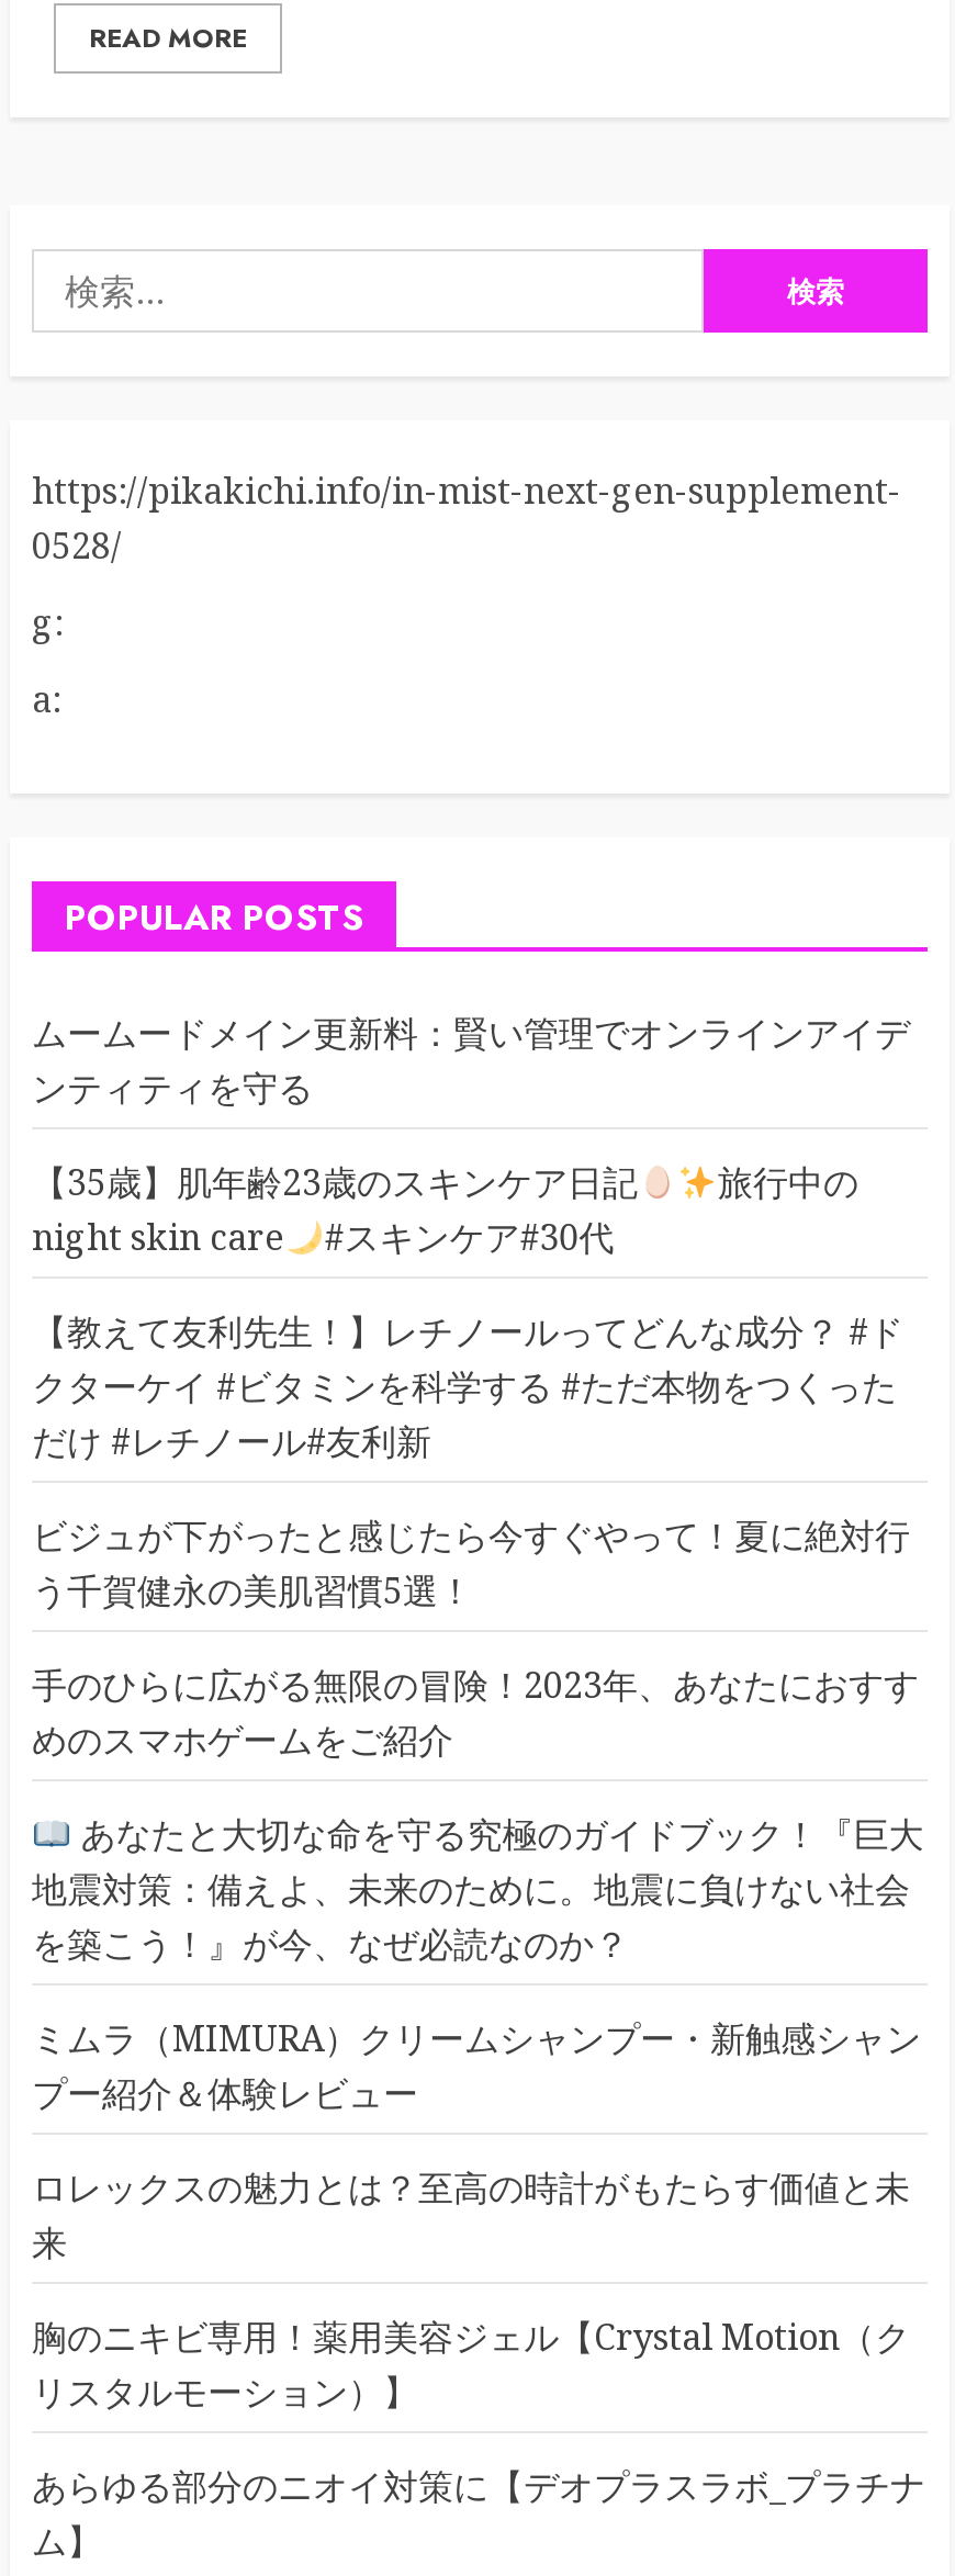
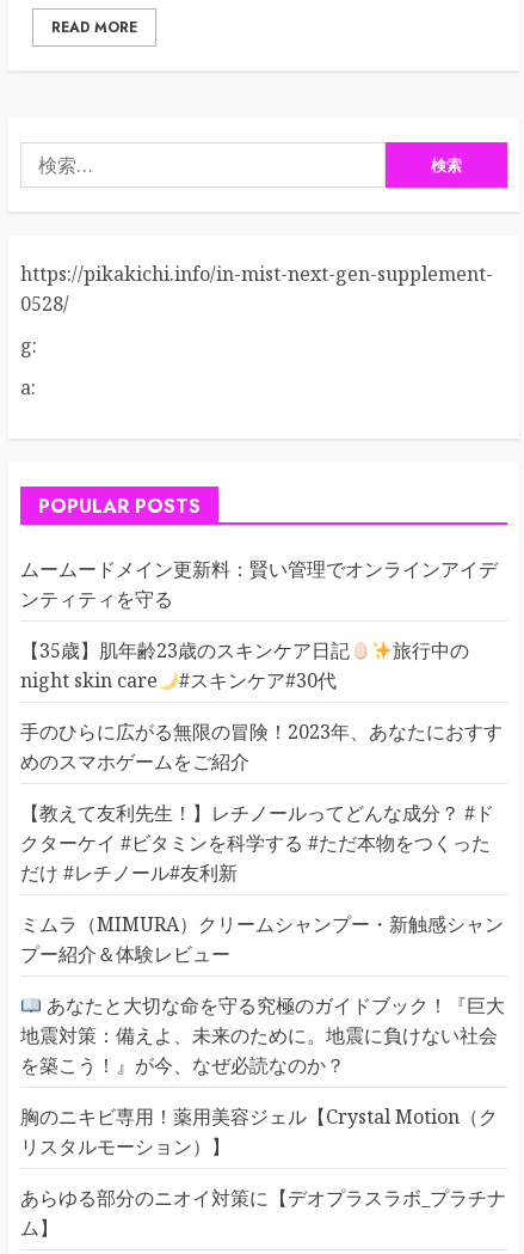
moved down: 【教えて友利先生！】レチノールってどんな成分？ #ド | クターケイ #ビタミンを科学する #ただ本物をつくった | だけ #レチノール#友利新

- ビジュが下がったと感じたら今すぐやって！夏に絶対行
- う千賀健永の美肌習慣5選！

moved up: 手のひらに広がる無限の冒険！2023年、あなたにおすす | めのスマホゲームをご紹介

moved up: ミムラ（MIMURA）クリームシャンプー・新触感シャン | プー紹介＆体験レビュー

- ロレックスの魅力とは？至高の時計がもたらす価値と未
- 来
